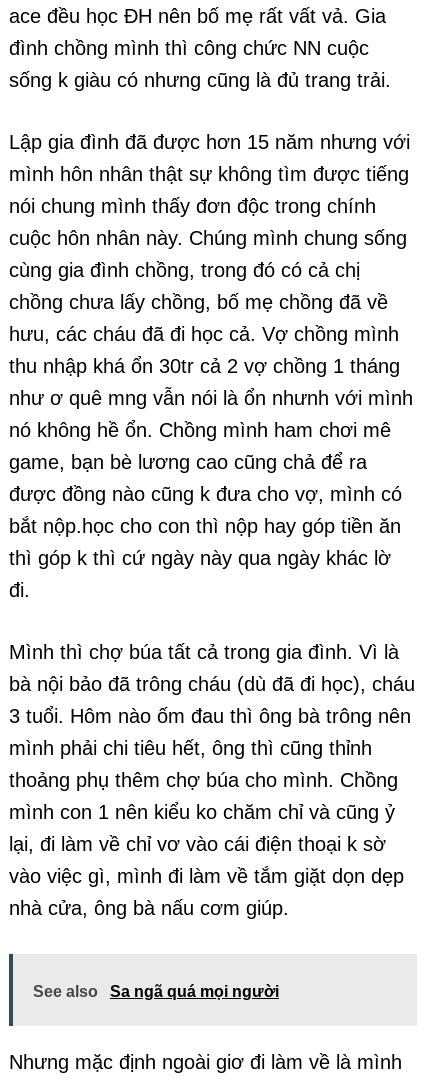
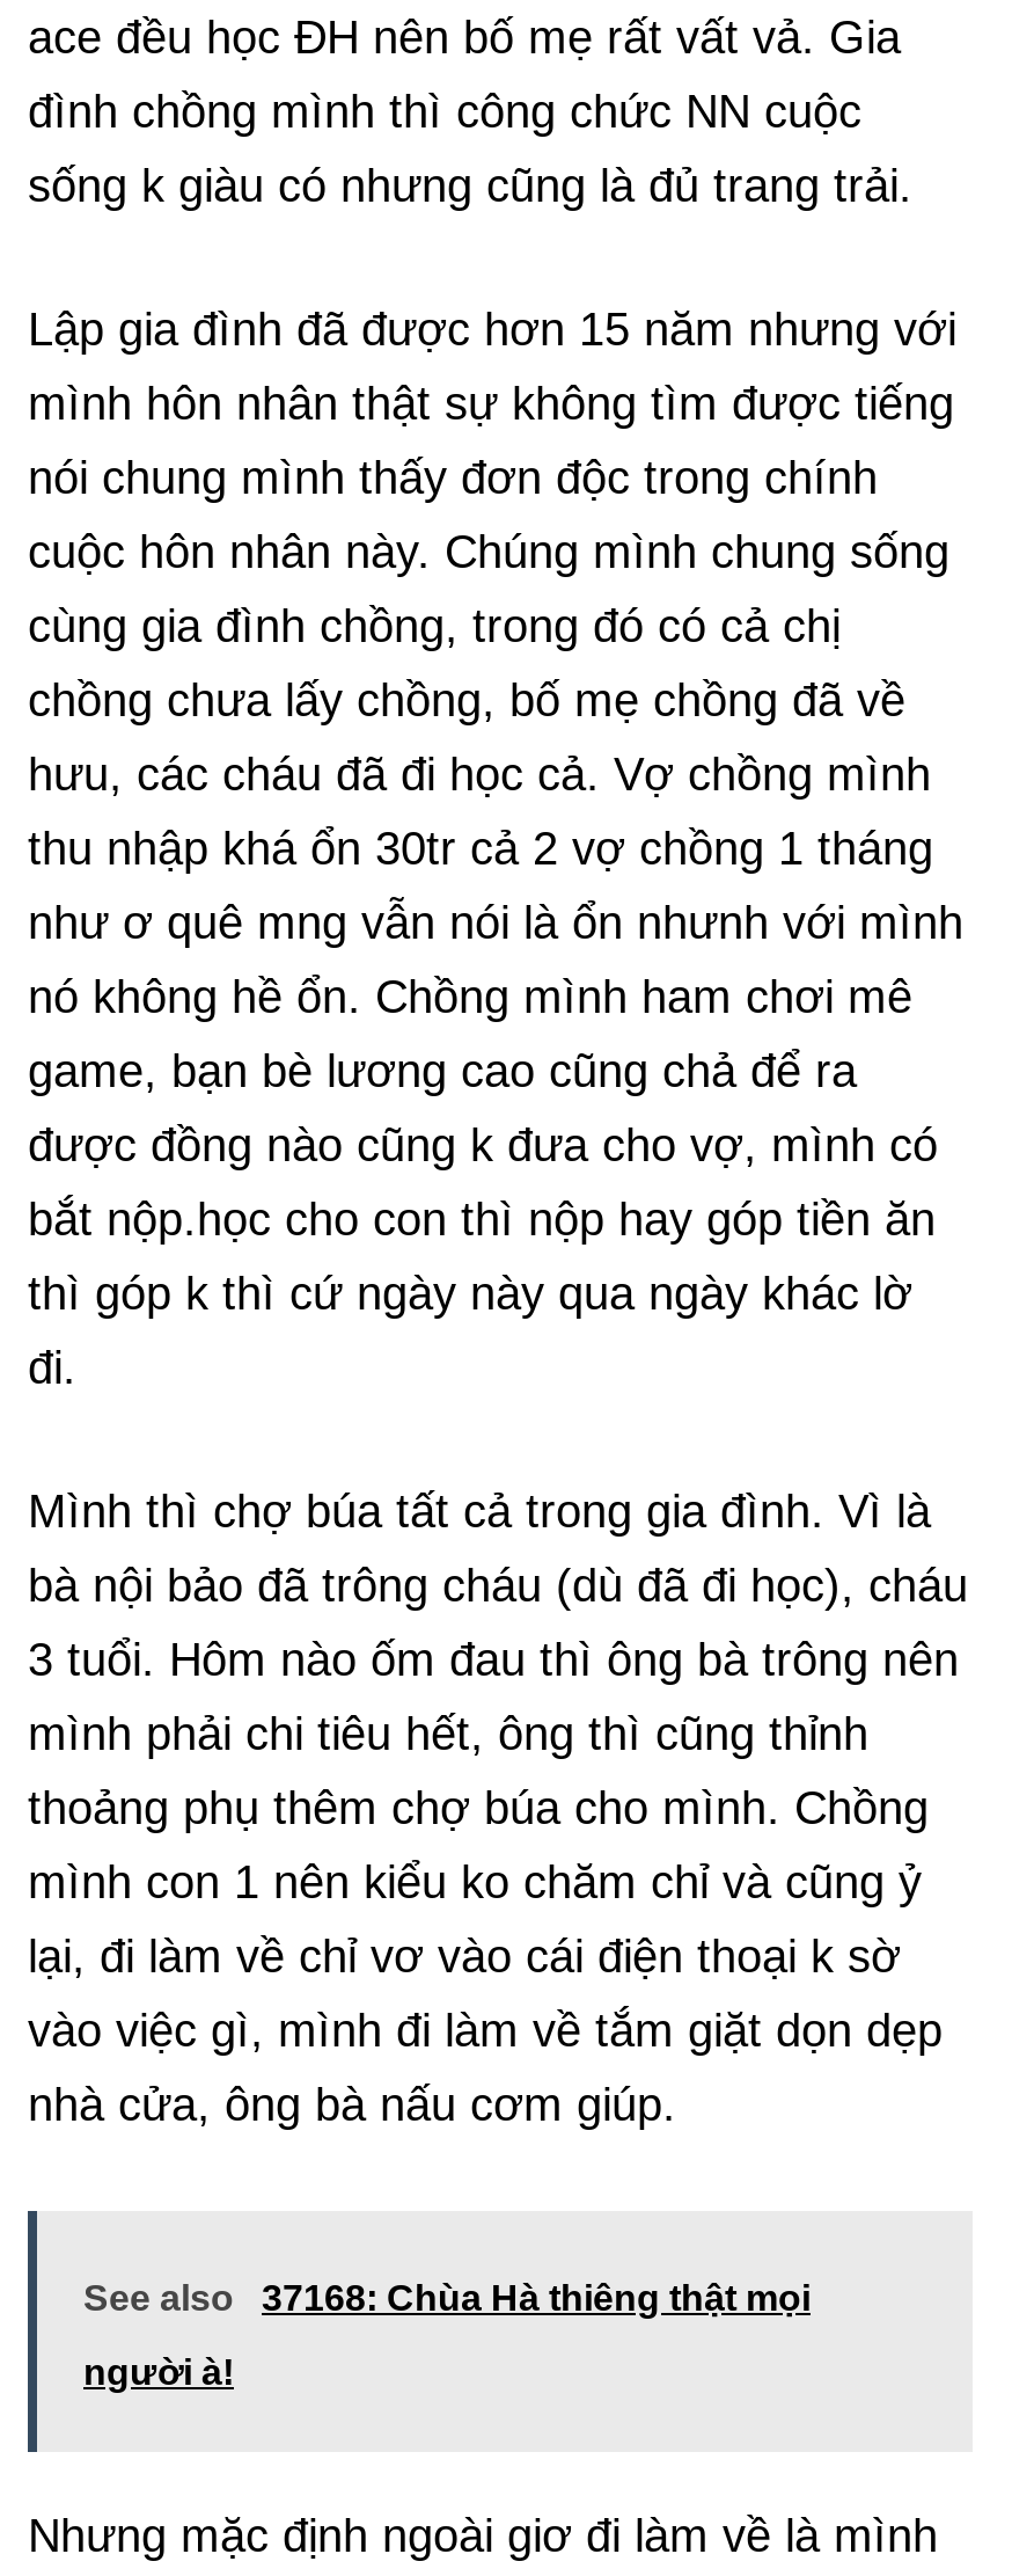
- Sa ngã quá mọi người
+ 37168: Chùa Hà thiêng thật mọi
+ người à!
